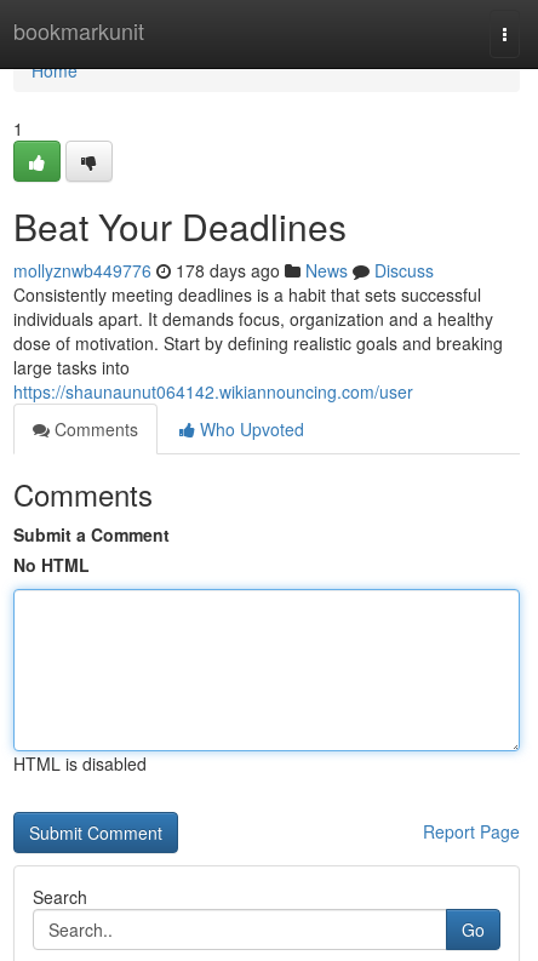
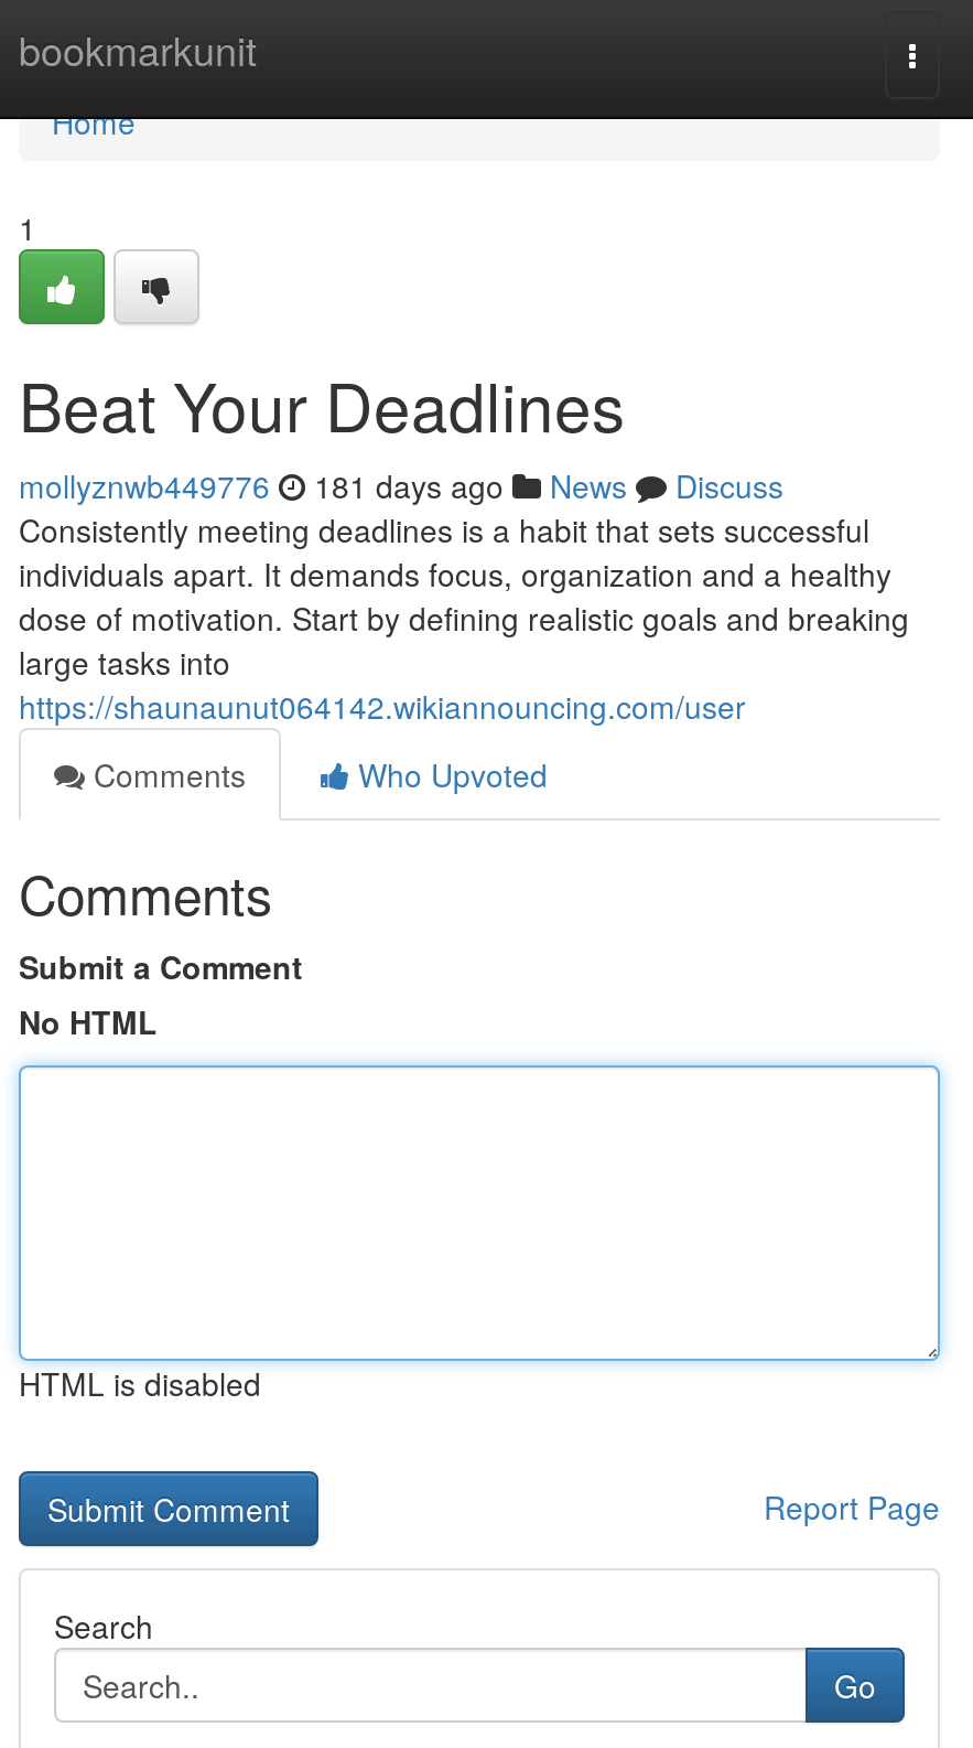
- mollyznwb449776 178 days ago News Discuss
+ mollyznwb449776 181 days ago News Discuss
